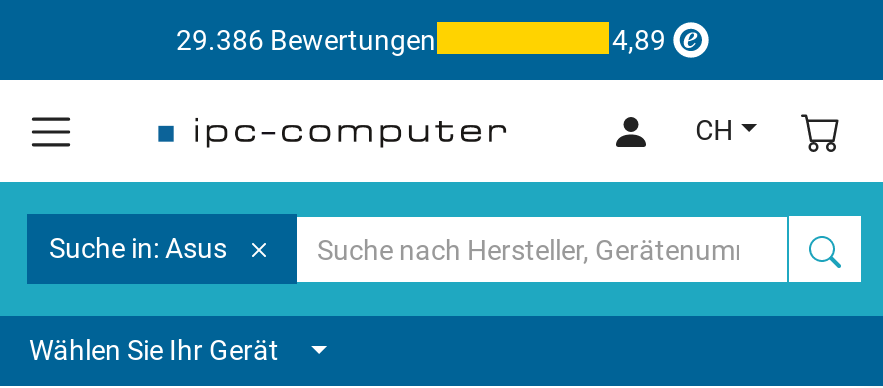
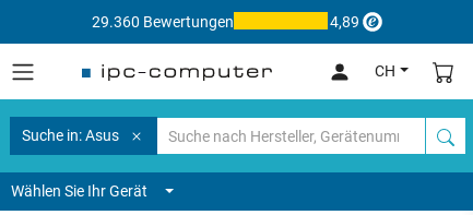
- 29.386 Bewertungen
+ 29.360 Bewertungen
